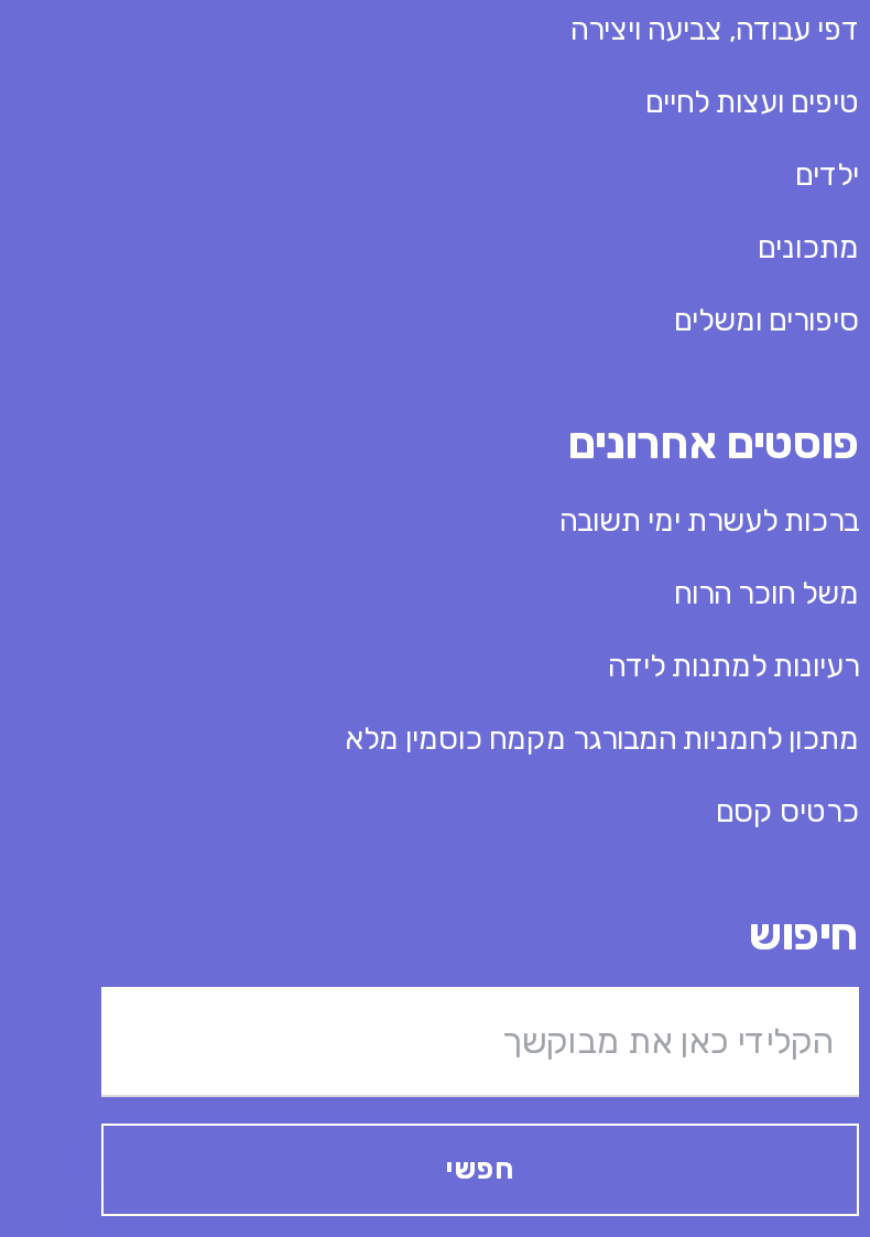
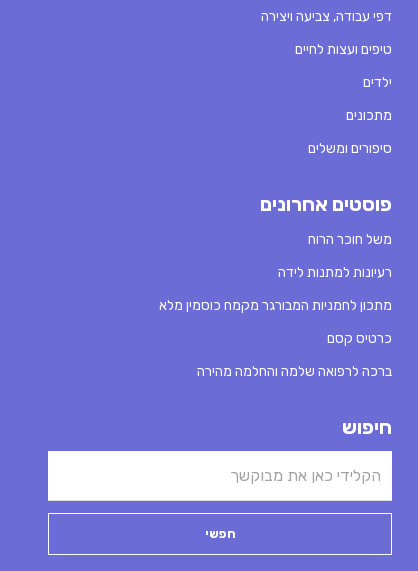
- ברכות לעשרת ימי תשובה

moved up: משל חוכר הרוח | רעיונות למתנות לידה | מתכון לחמניות המבורגר מקמח כוסמין מלא | כרטיס קסם

+ ברכה לרפואה שלמה והחלמה מהירה
